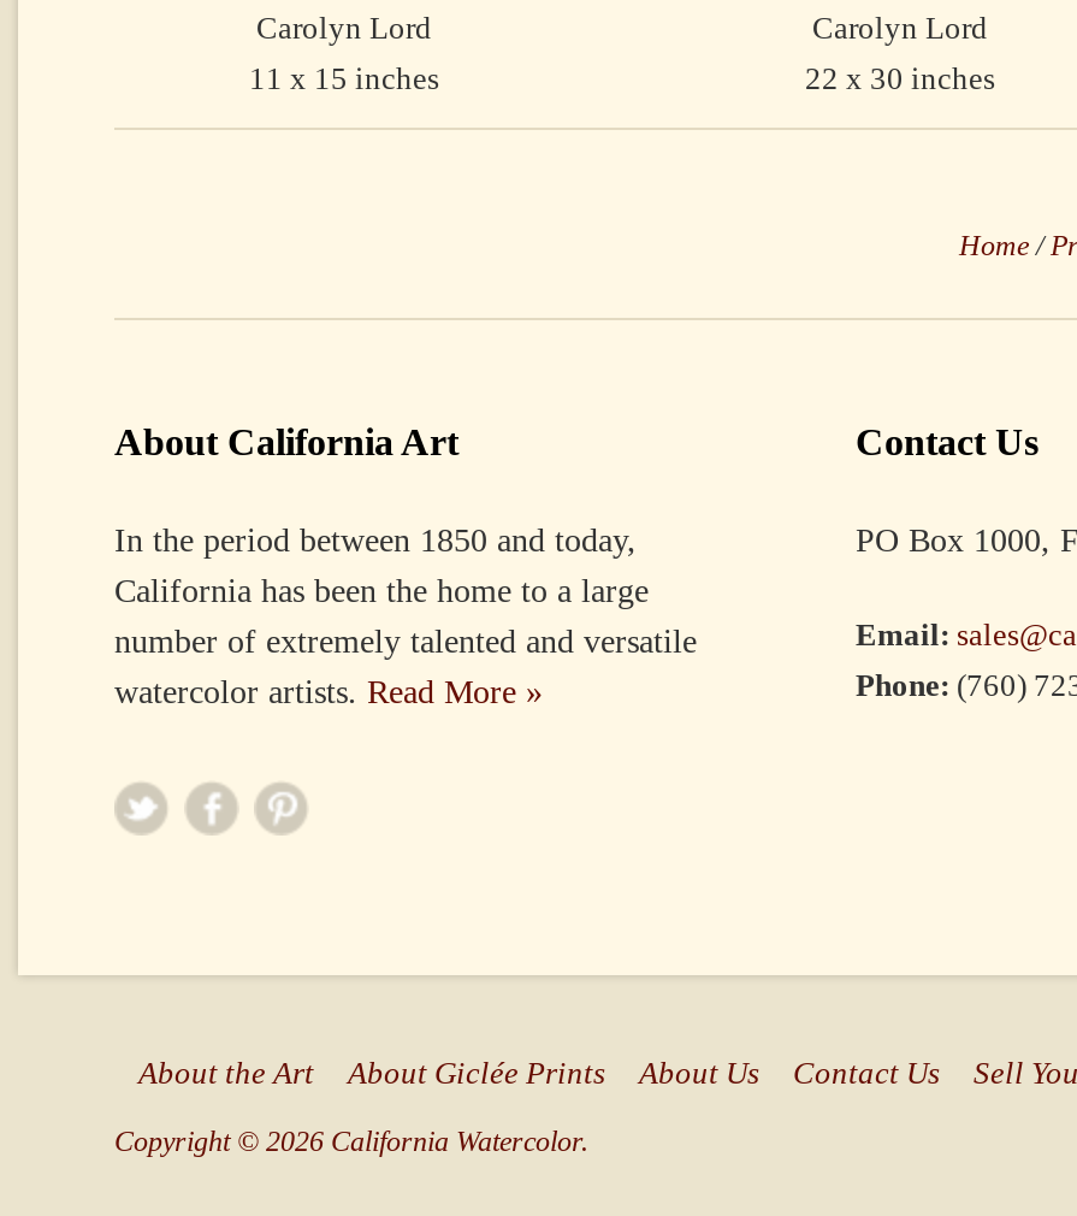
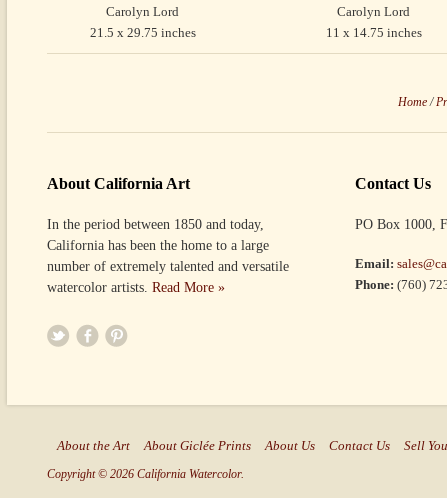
- 11 x 15 inches
+ 21.5 x 29.75 inches

- 22 x 30 inches
+ 11 x 14.75 inches
